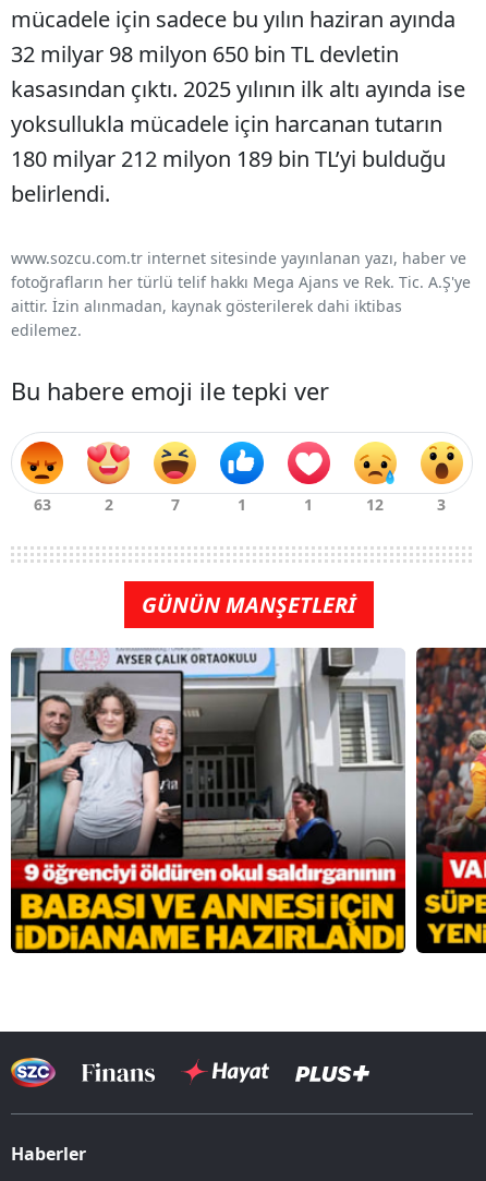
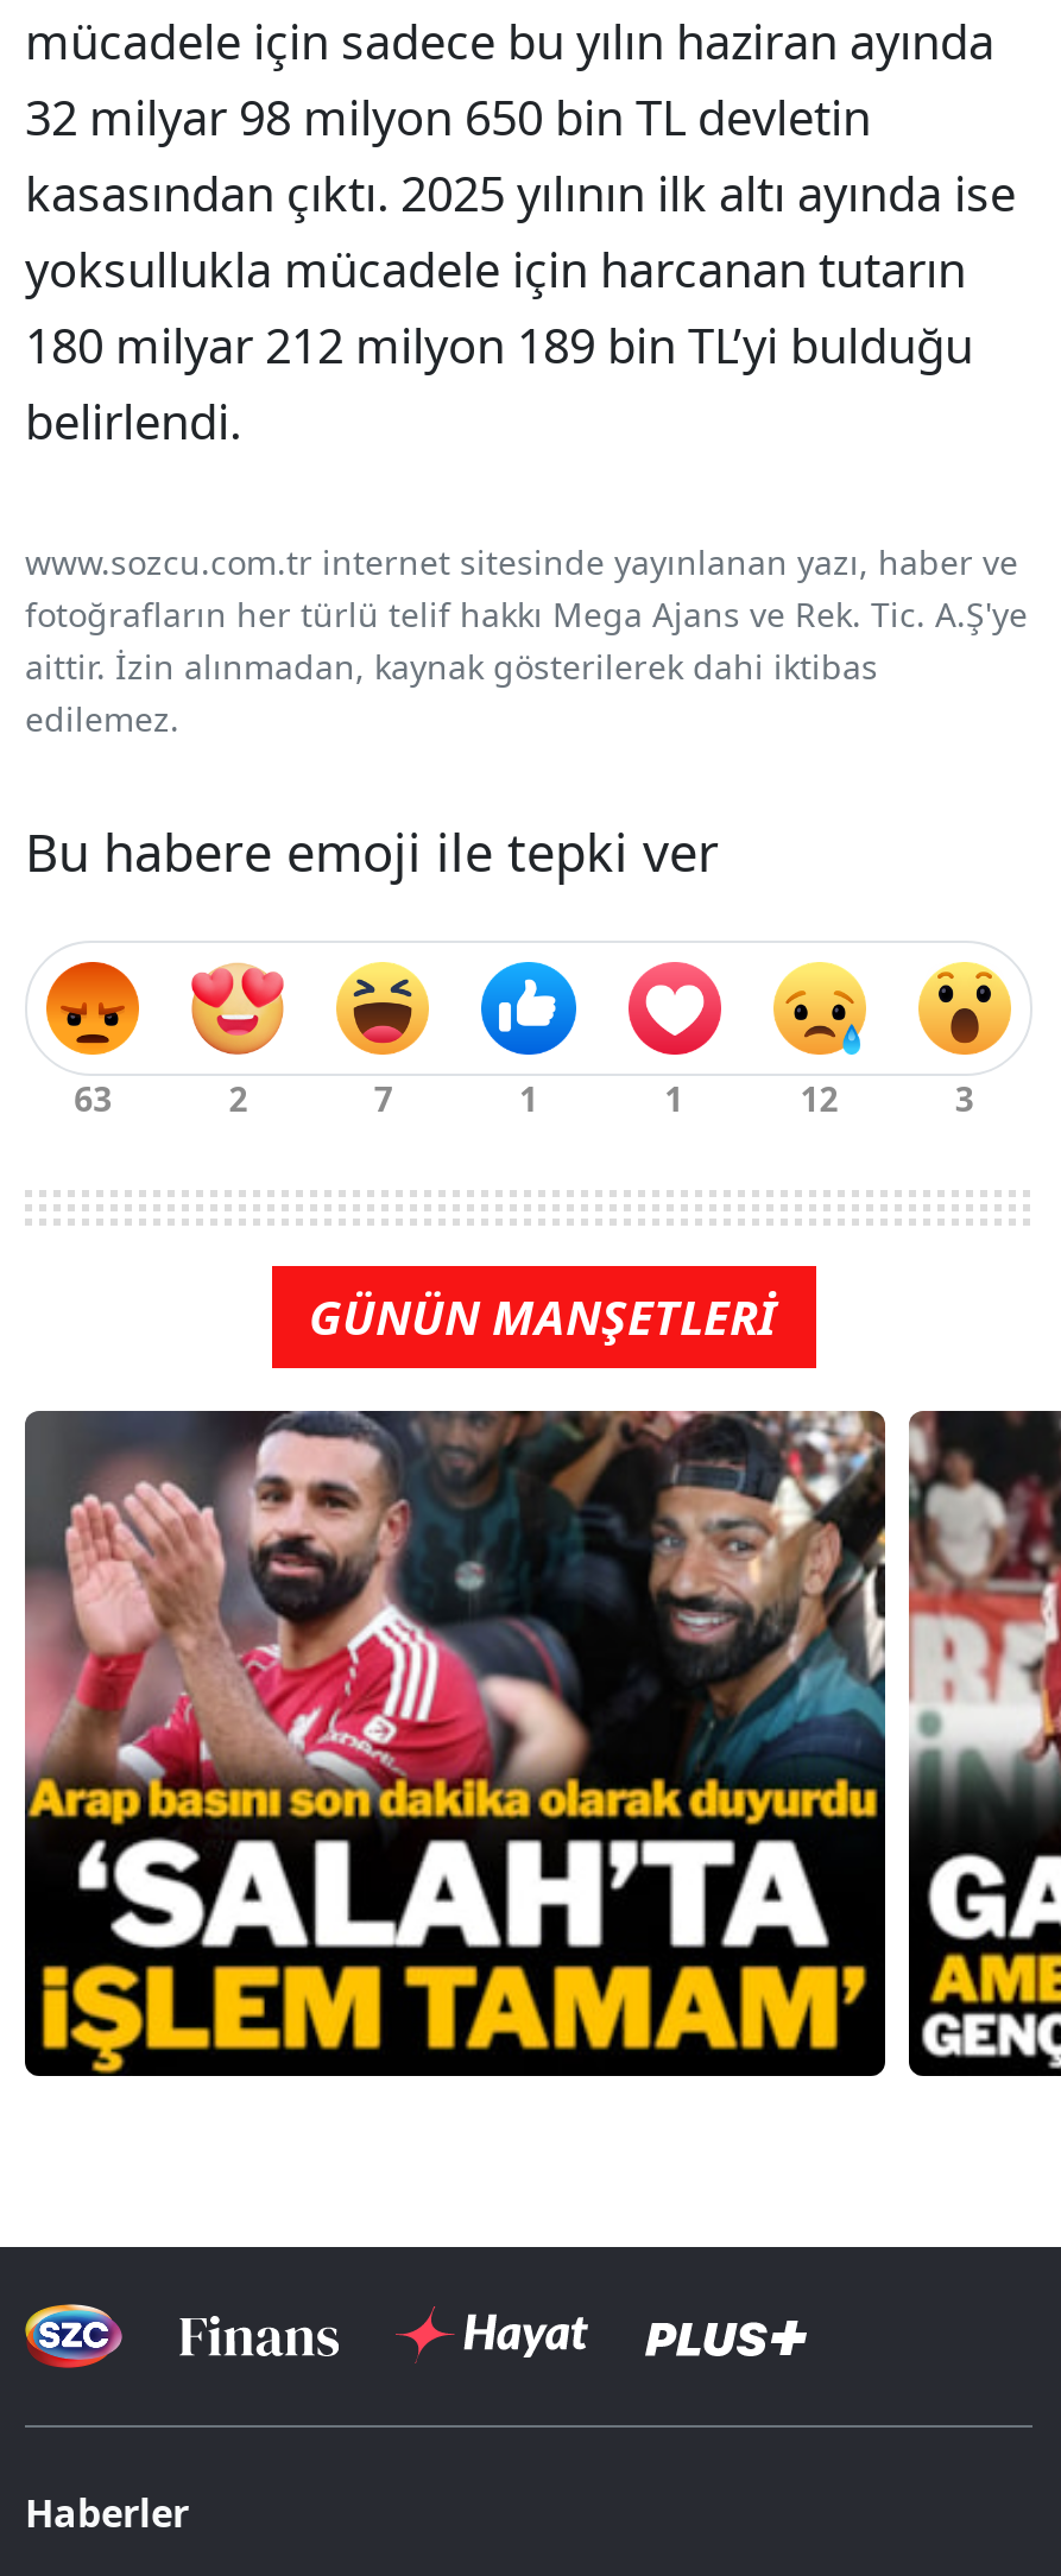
- [image]
+ [image]

- [image]
+ [image]
